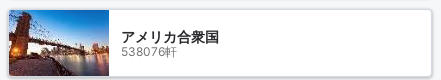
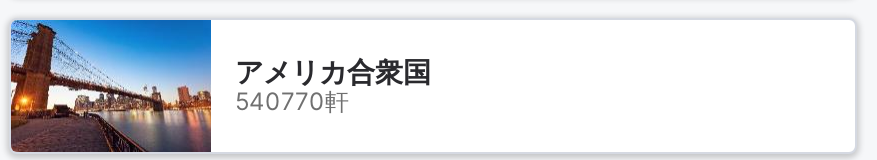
- 538076軒
+ 540770軒
